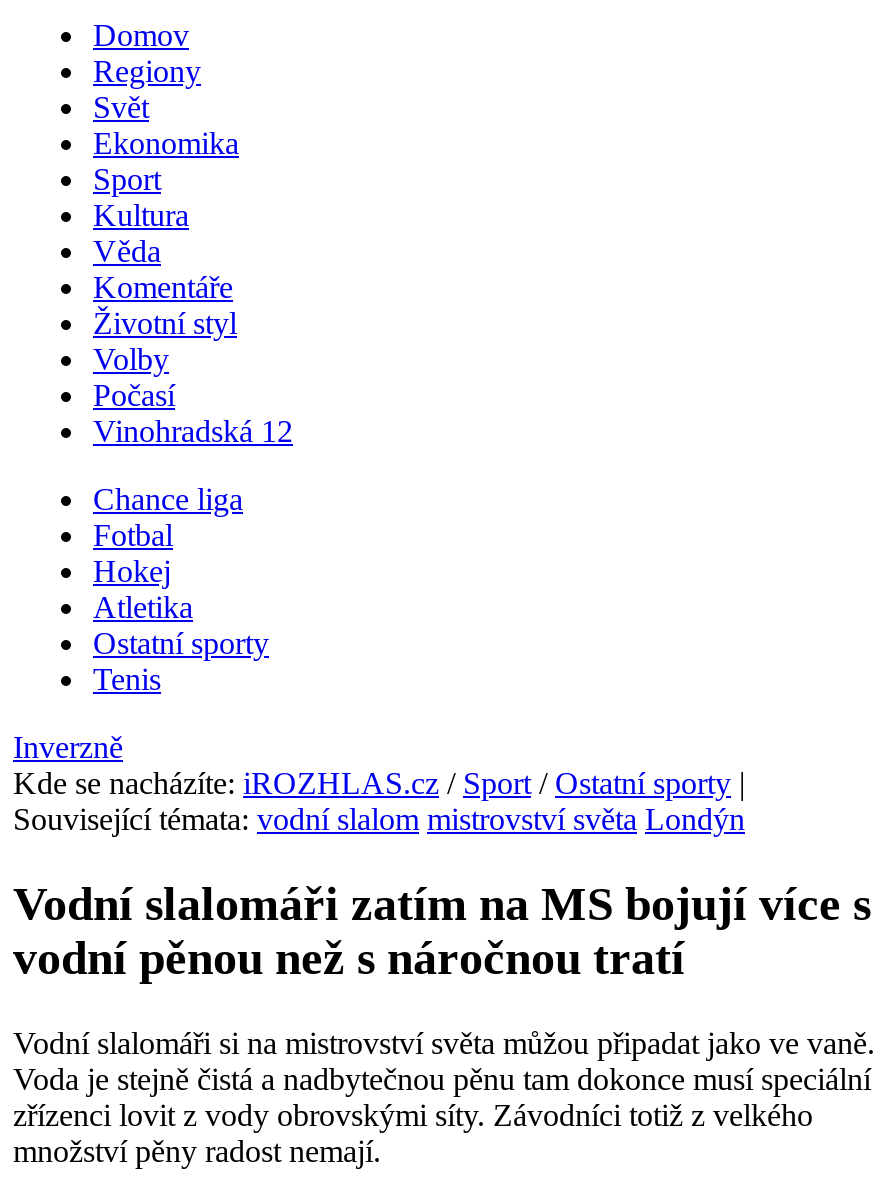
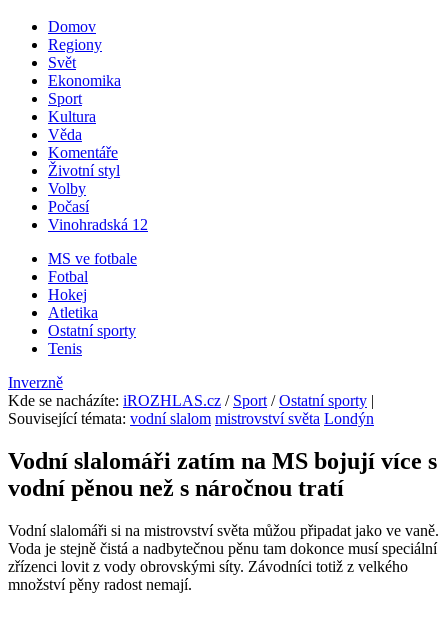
- Chance liga
+ MS ve fotbale
